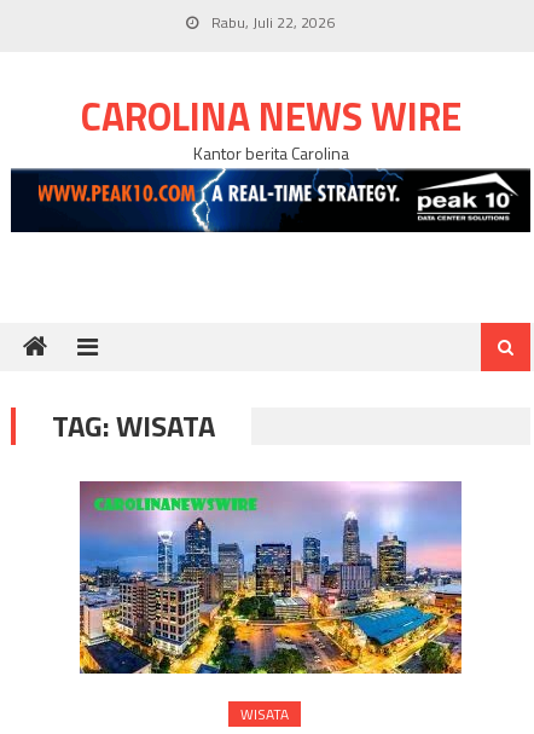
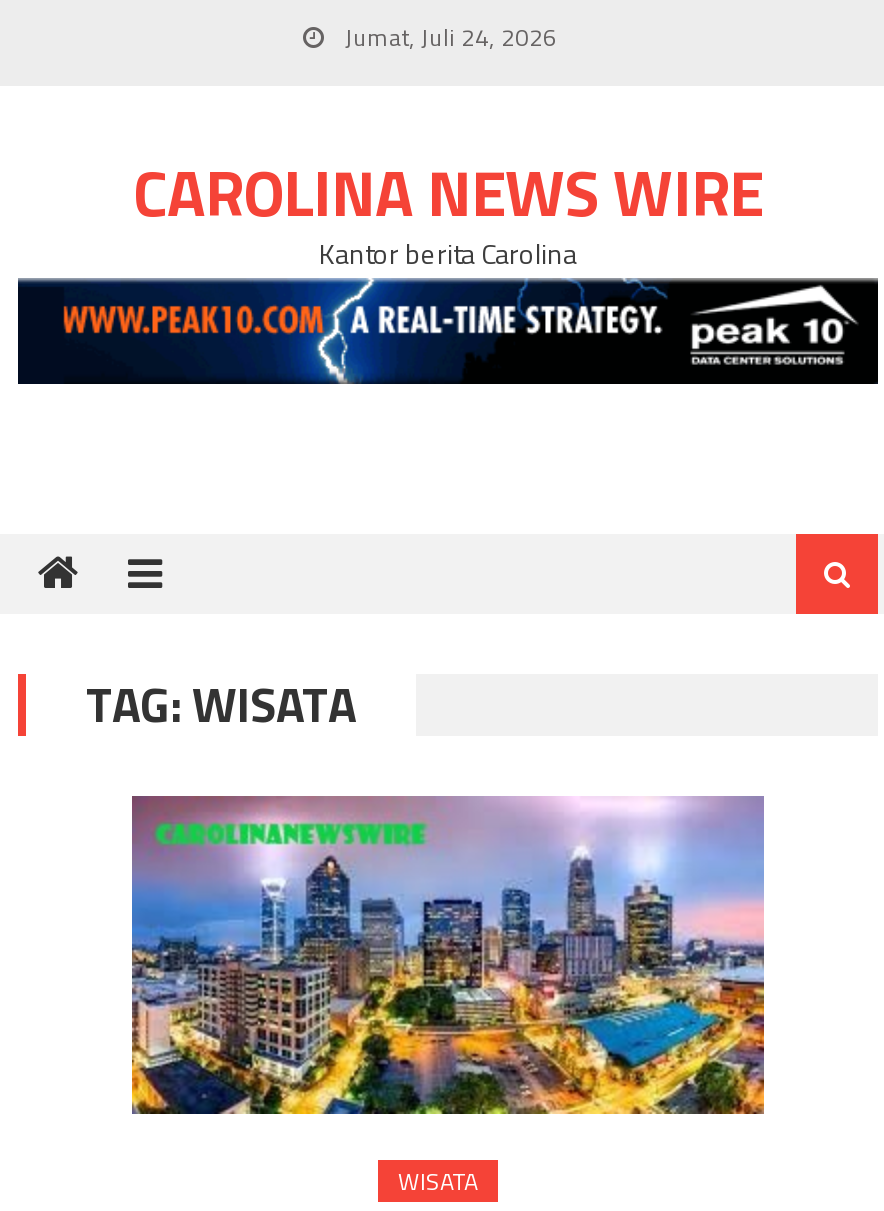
- Rabu, Juli 22, 2026
+ Jumat, Juli 24, 2026
